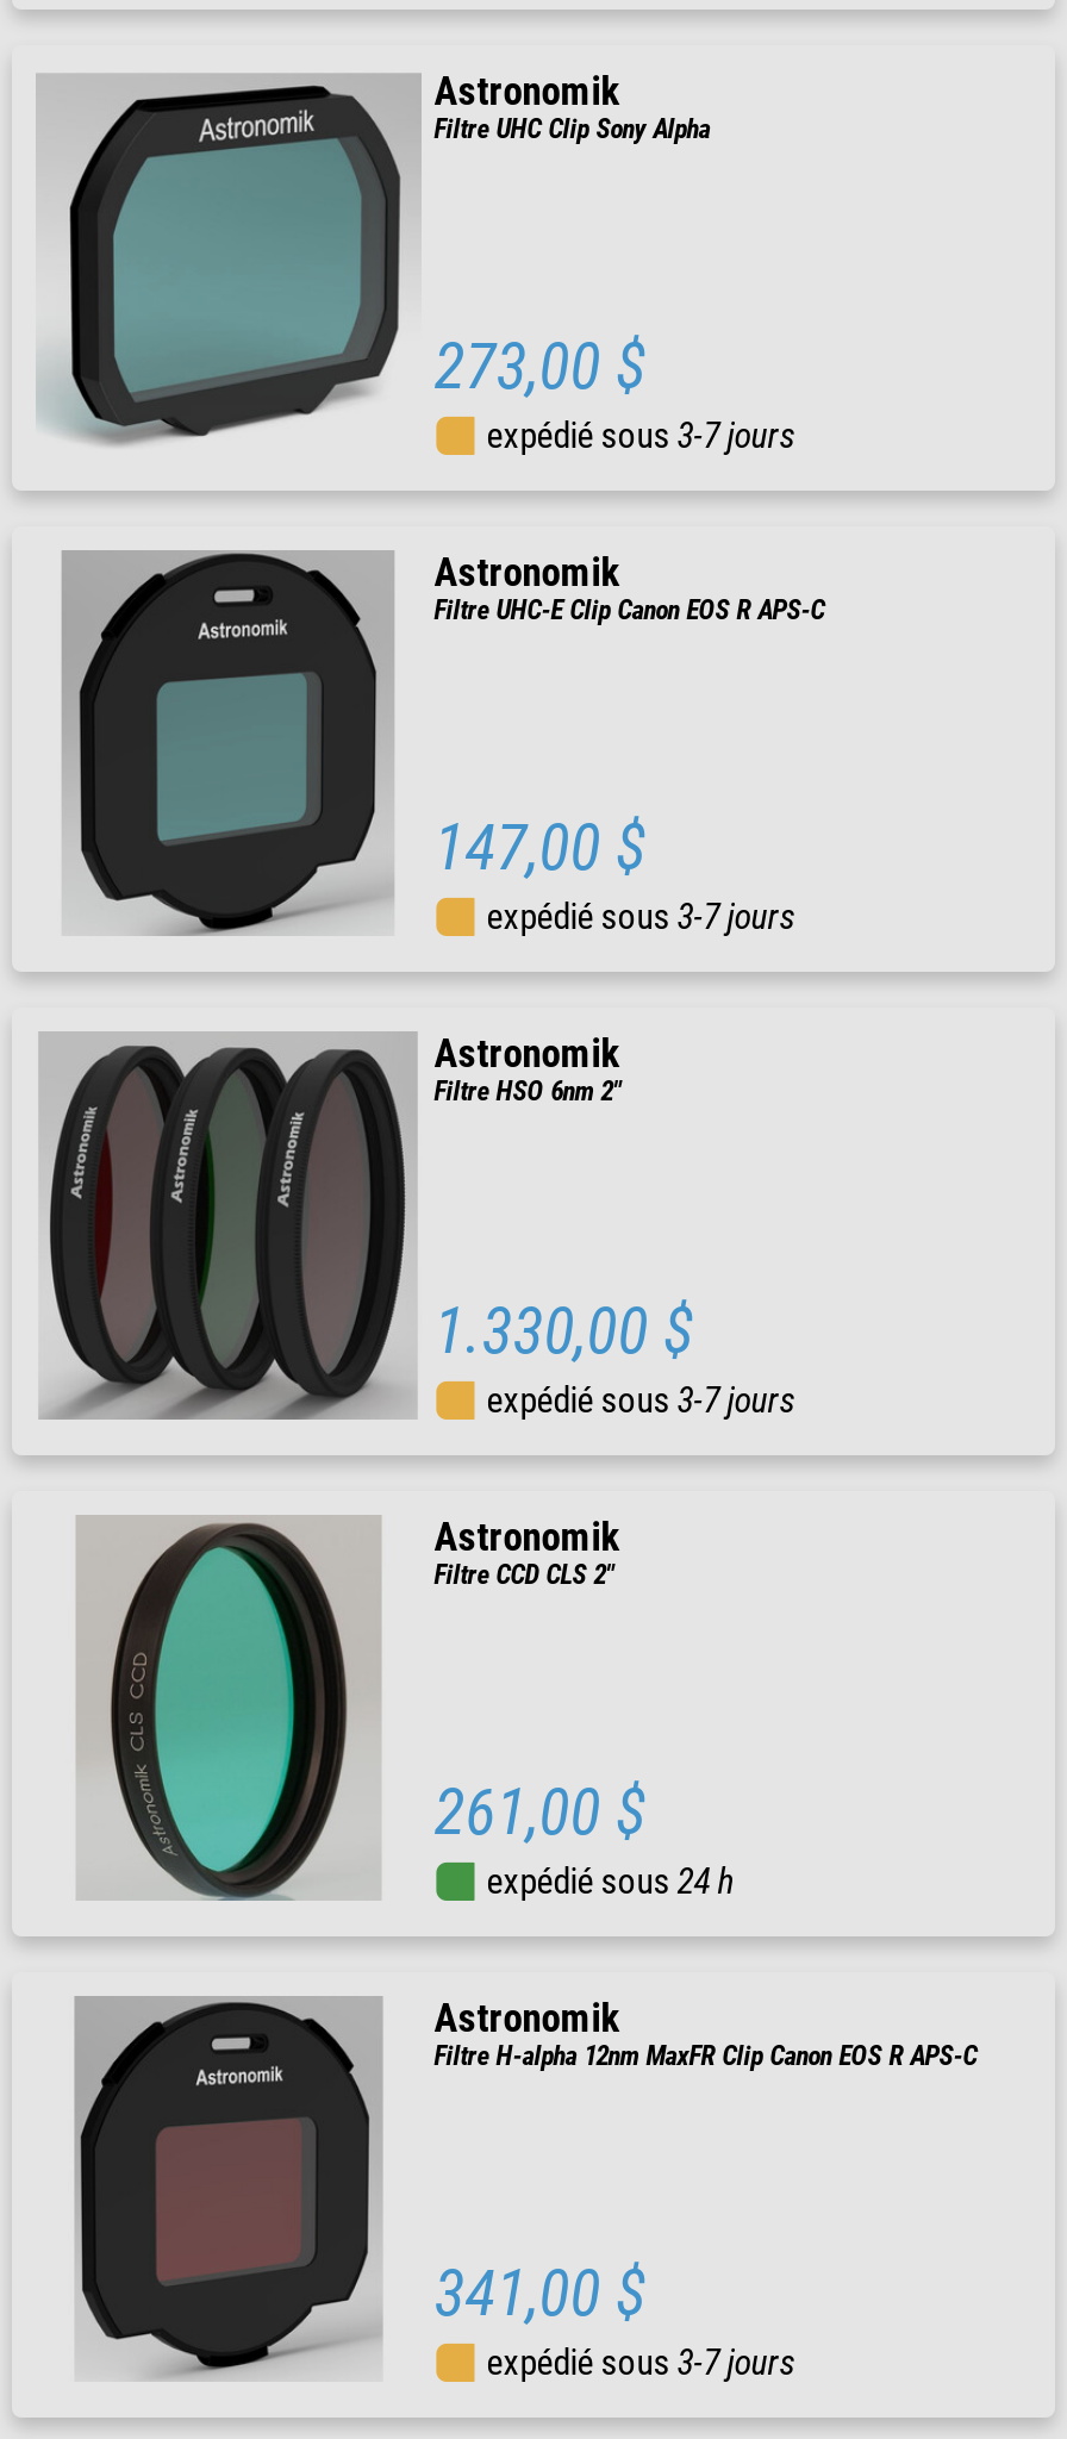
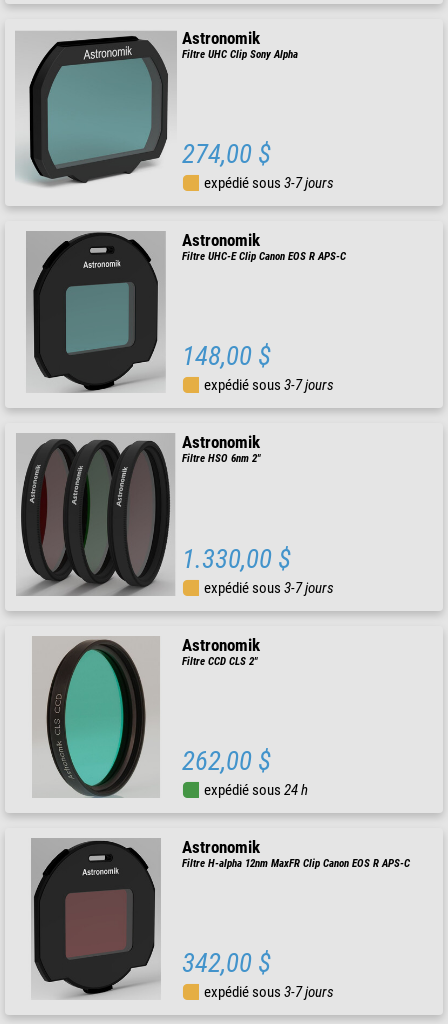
- 273,00 $
+ 274,00 $

- 147,00 $
+ 148,00 $

- 261,00 $
+ 262,00 $

- 341,00 $
+ 342,00 $
